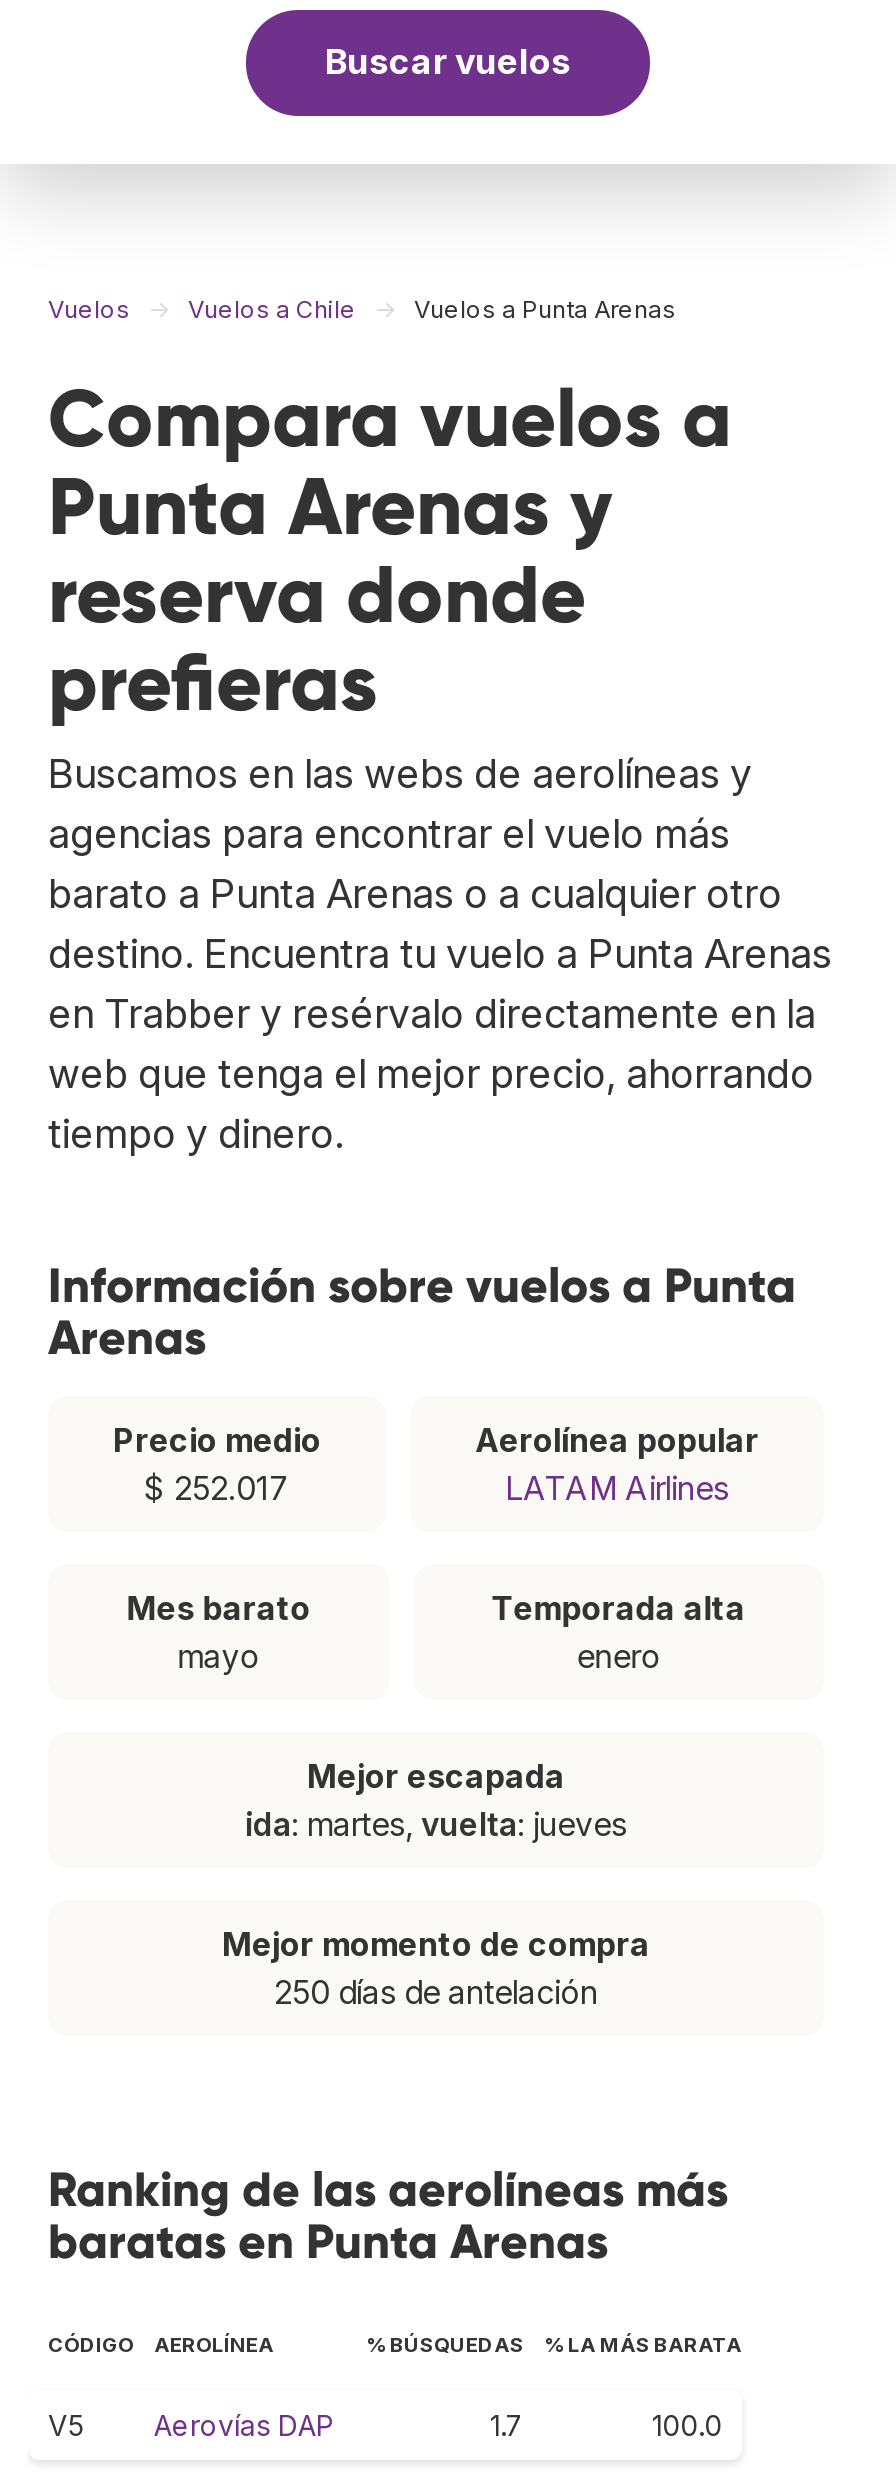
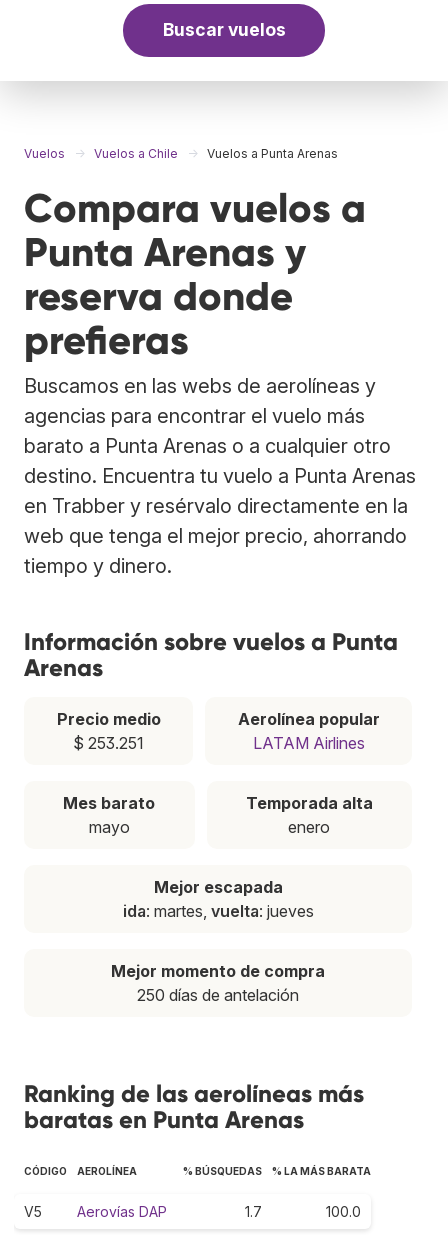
- $ 252.017
+ $ 253.251
